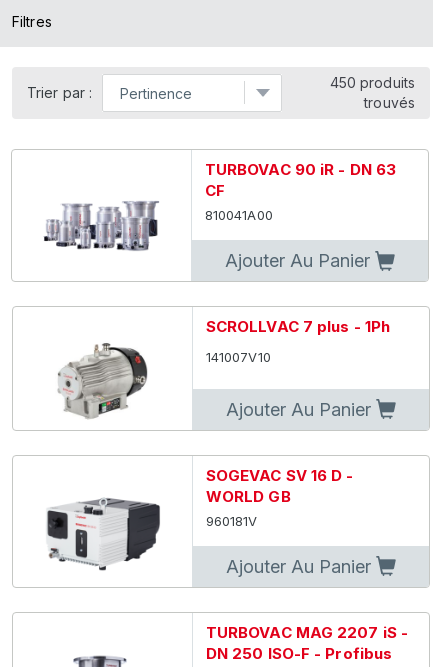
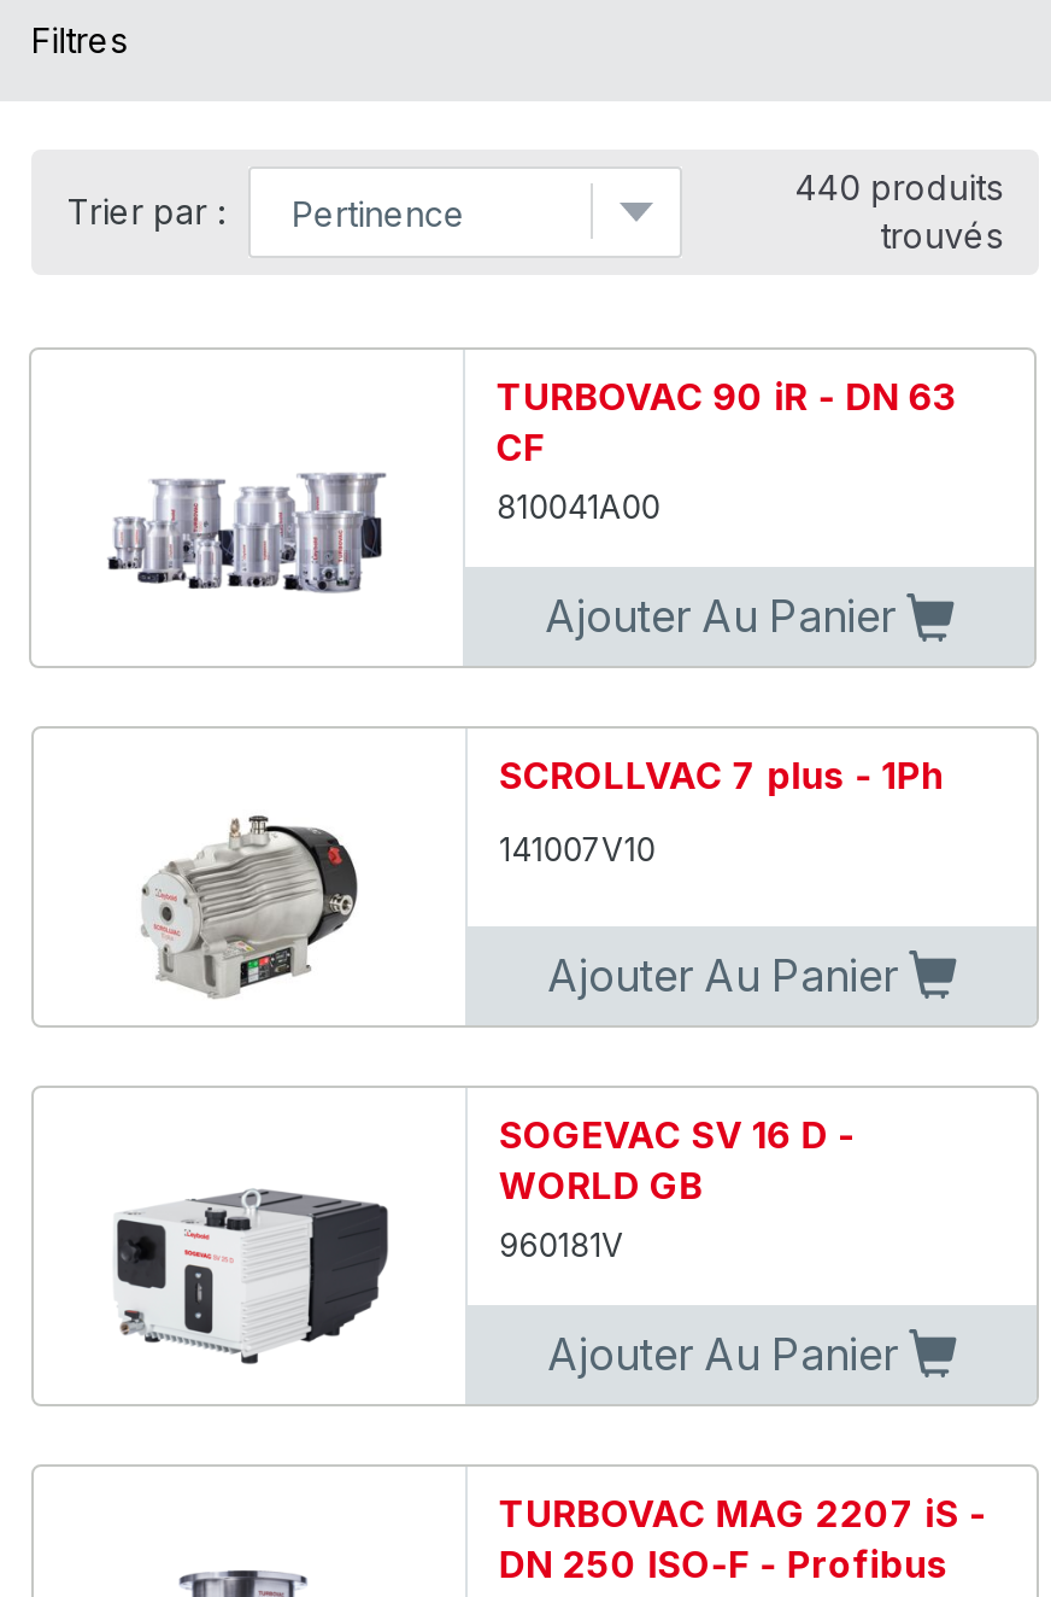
- 450 produits
+ 440 produits
